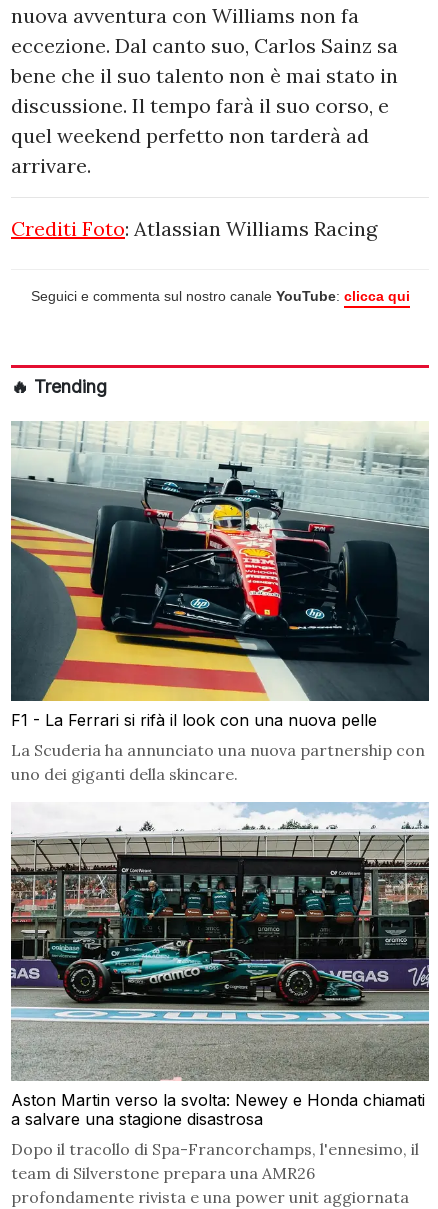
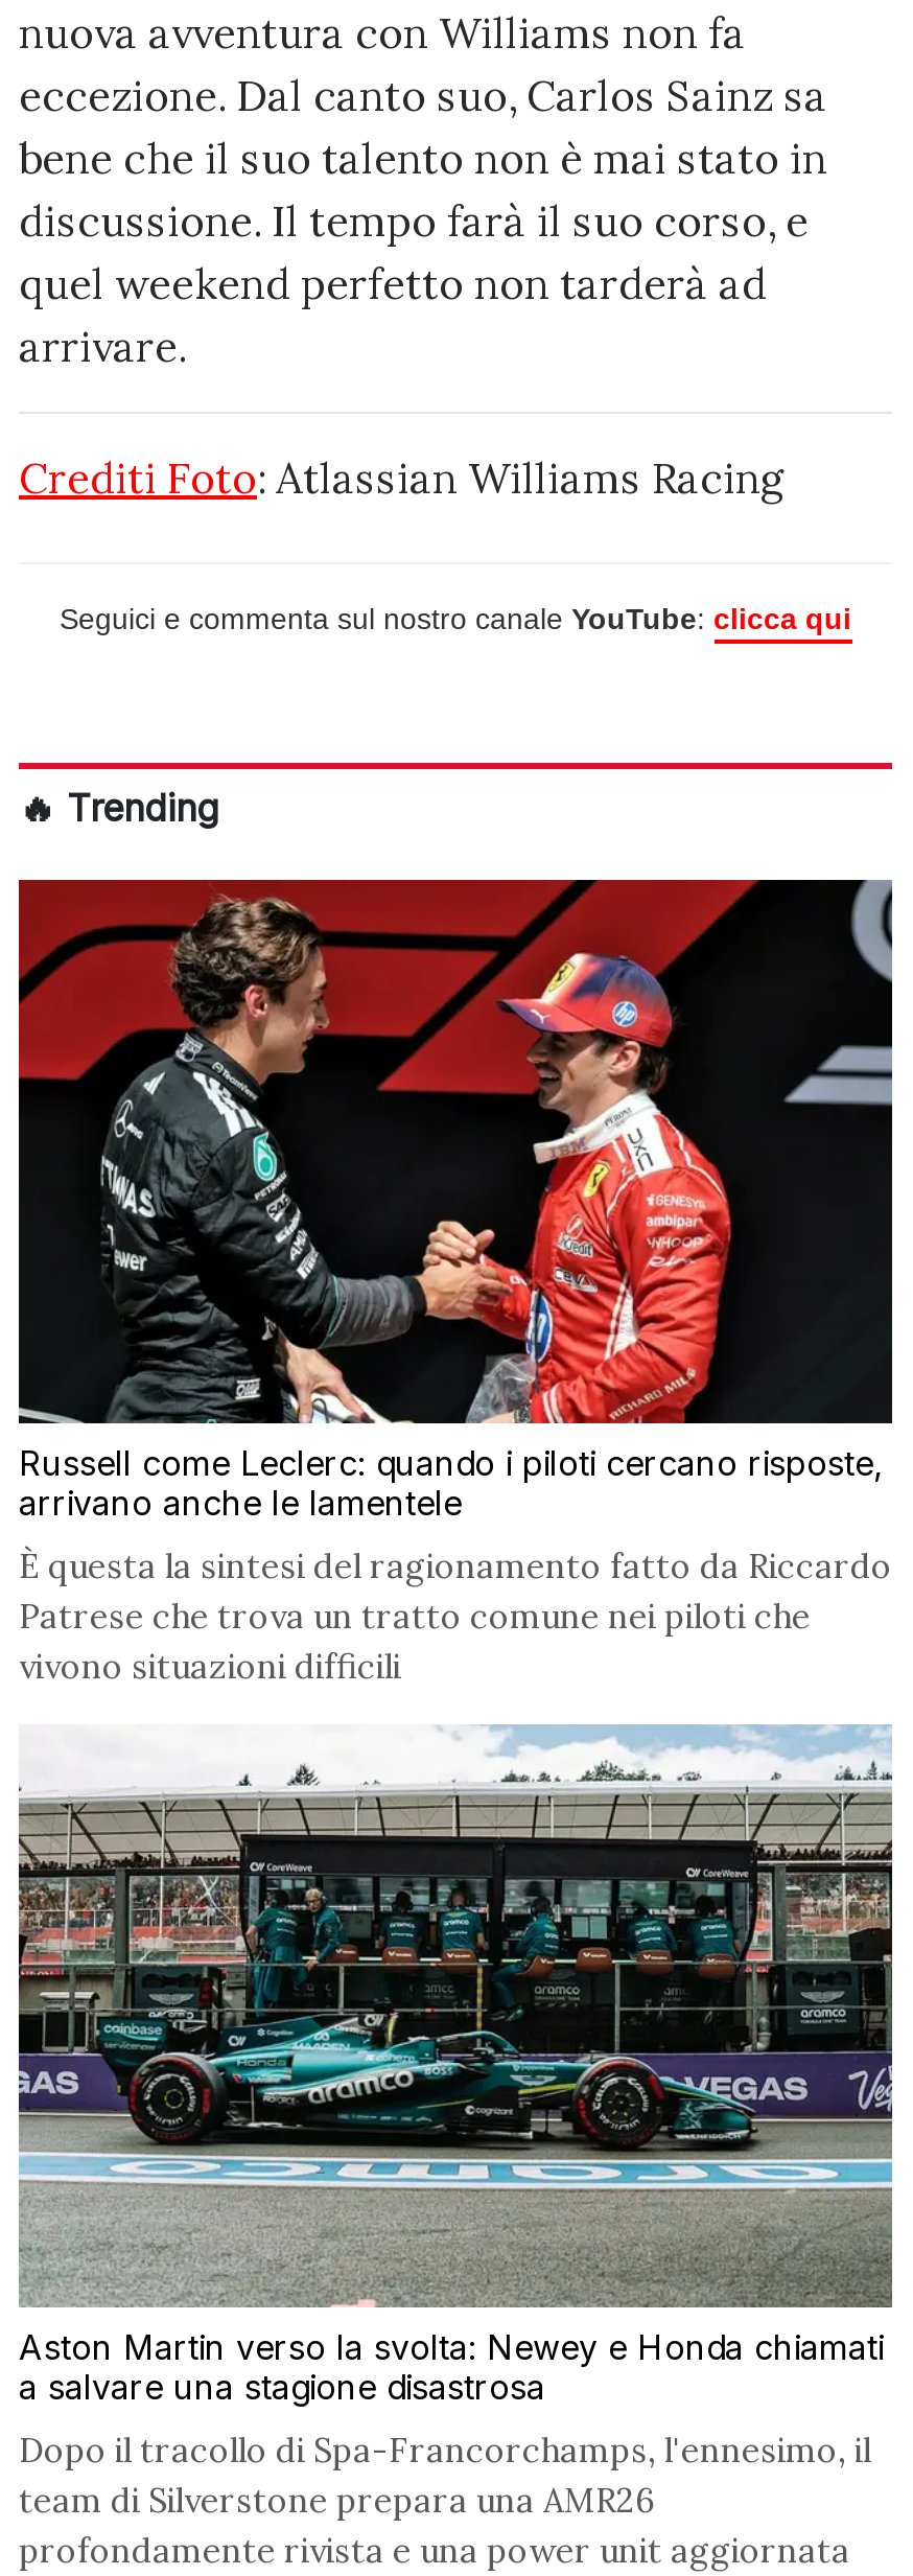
- [image]
+ [image]

- F1 - La Ferrari si rifà il look con una nuova pelle
+ Russell come Leclerc: quando i piloti cercano risposte,
+ arrivano anche le lamentele

- La Scuderia ha annunciato una nuova partnership con
- uno dei giganti della skincare.
+ È questa la sintesi del ragionamento fatto da Riccardo
+ Patrese che trova un tratto comune nei piloti che
+ vivono situazioni difficili
